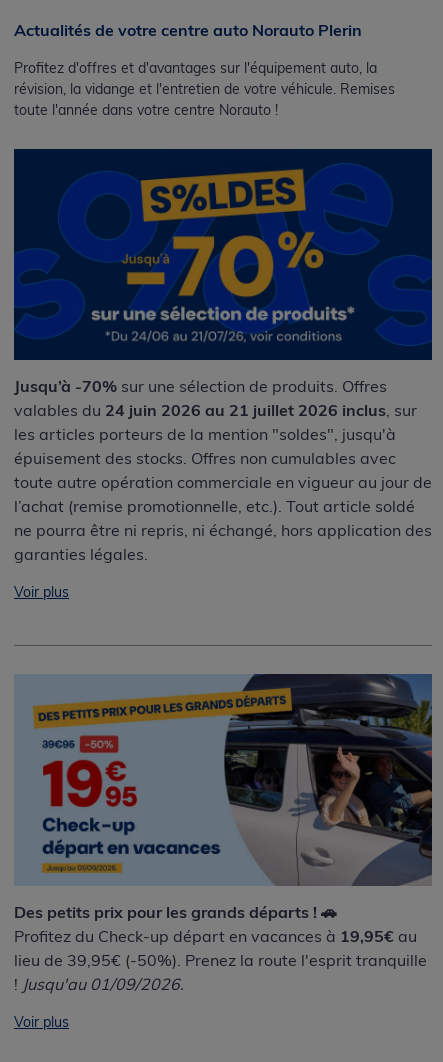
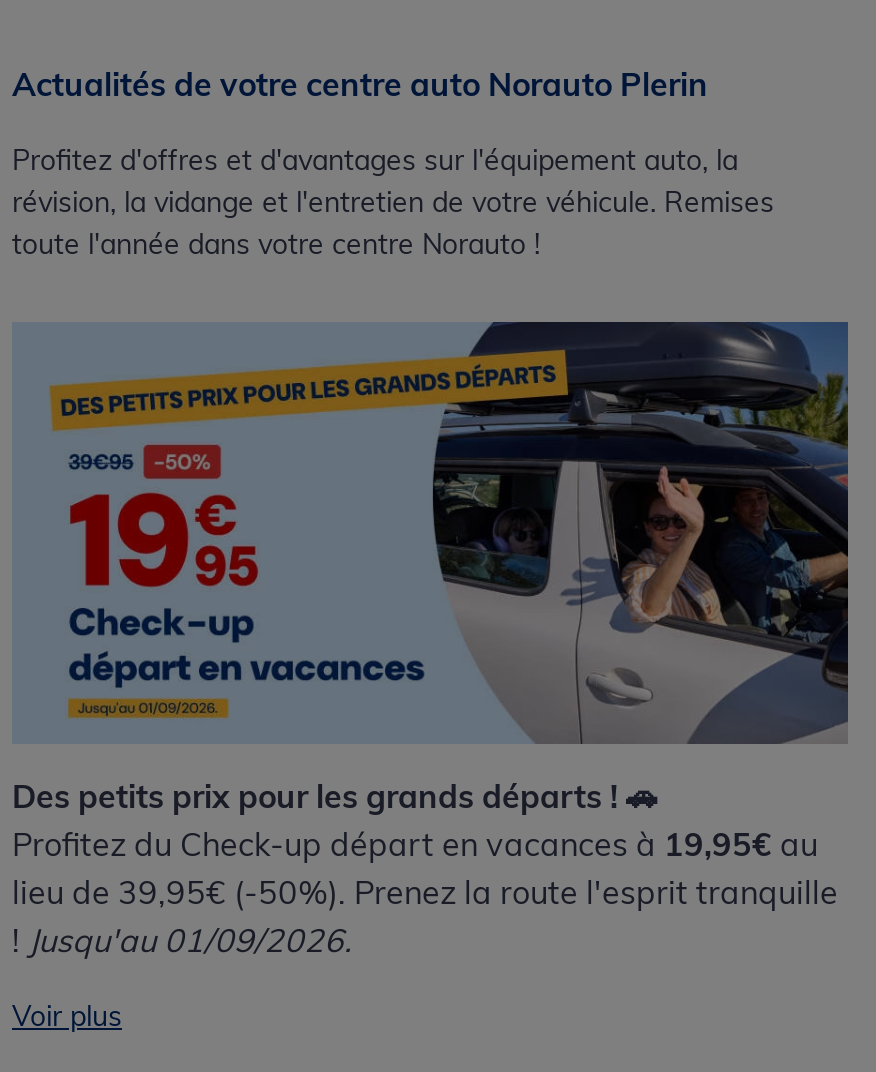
- [image]
- Jusqu’à -70% sur une sélection de produits. Offres
- valables du 24 juin 2026 au 21 juillet 2026 inclus, sur
- les articles porteurs de la mention "soldes", jusqu'à
- épuisement des stocks. Offres non cumulables avec
- toute autre opération commerciale en vigueur au jour de
- l’achat (remise promotionnelle, etc.). Tout article soldé
- ne pourra être ni repris, ni échangé, hors application des
- garanties légales.
- Voir plus
